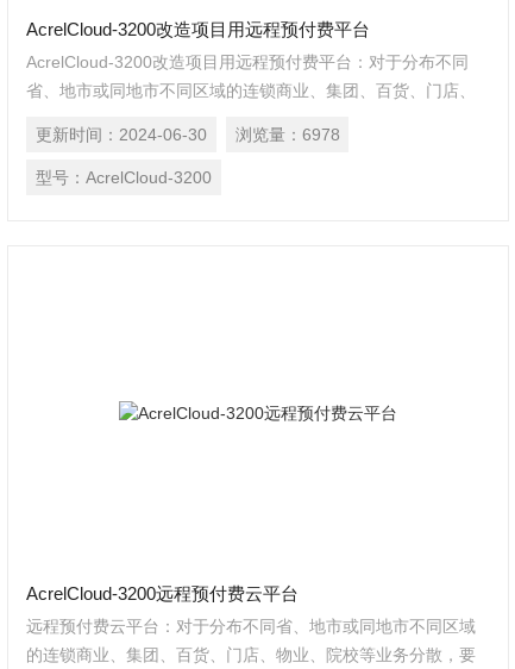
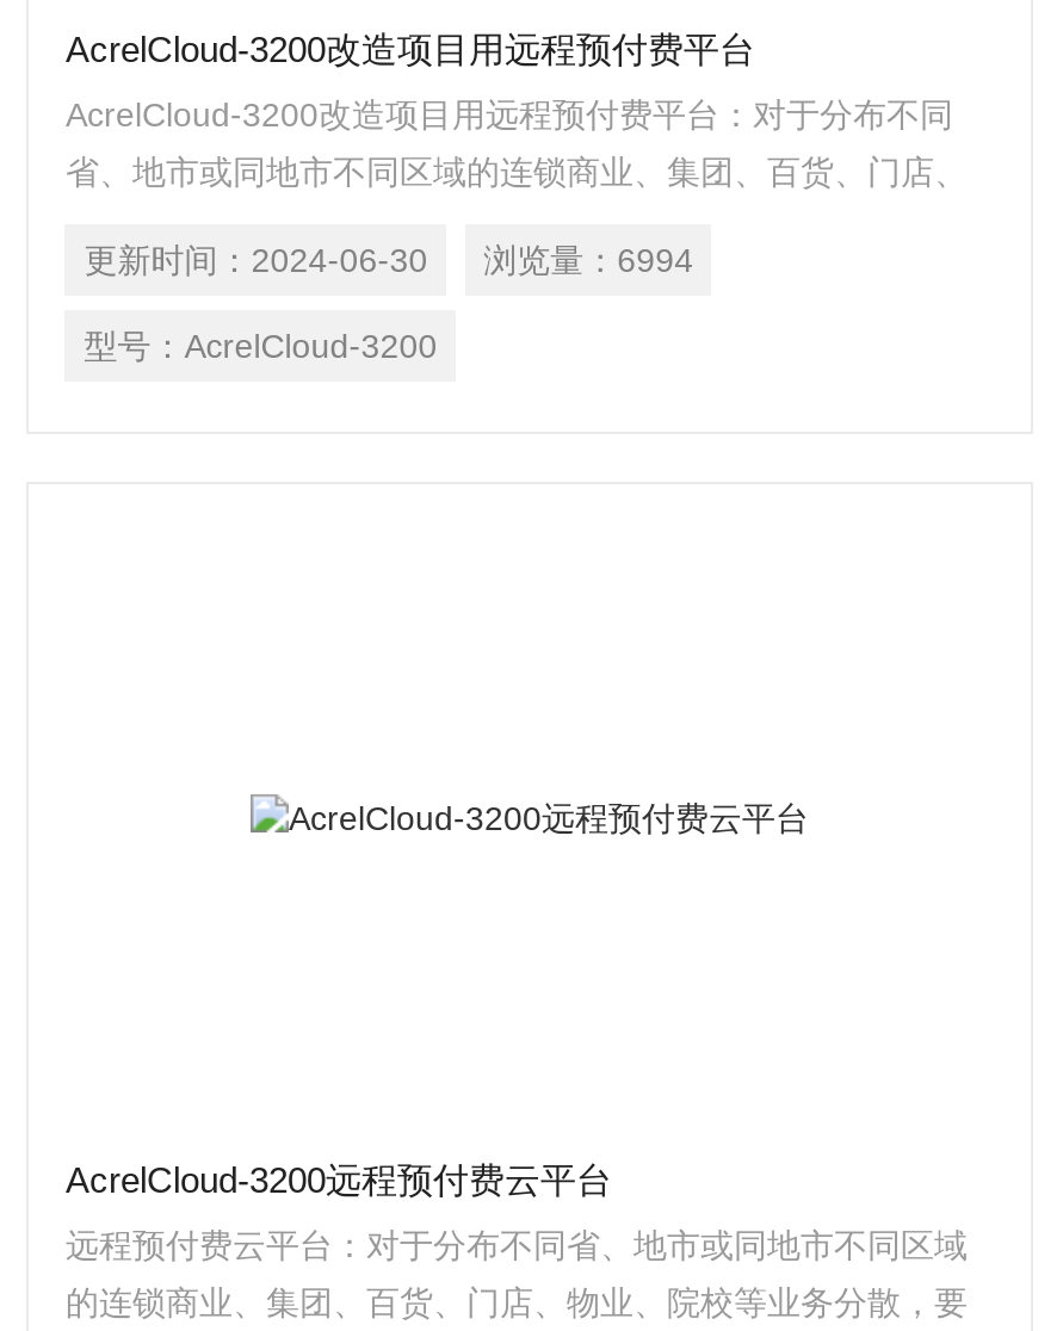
- 更新时间：2024-06-30 浏览量：6978
+ 更新时间：2024-06-30 浏览量：6994
